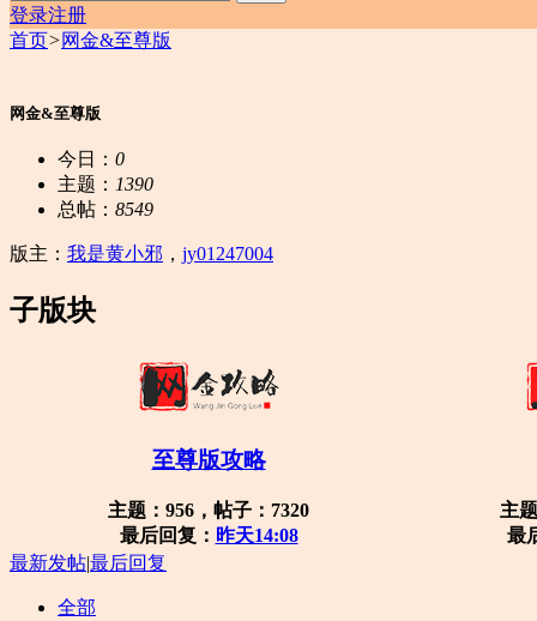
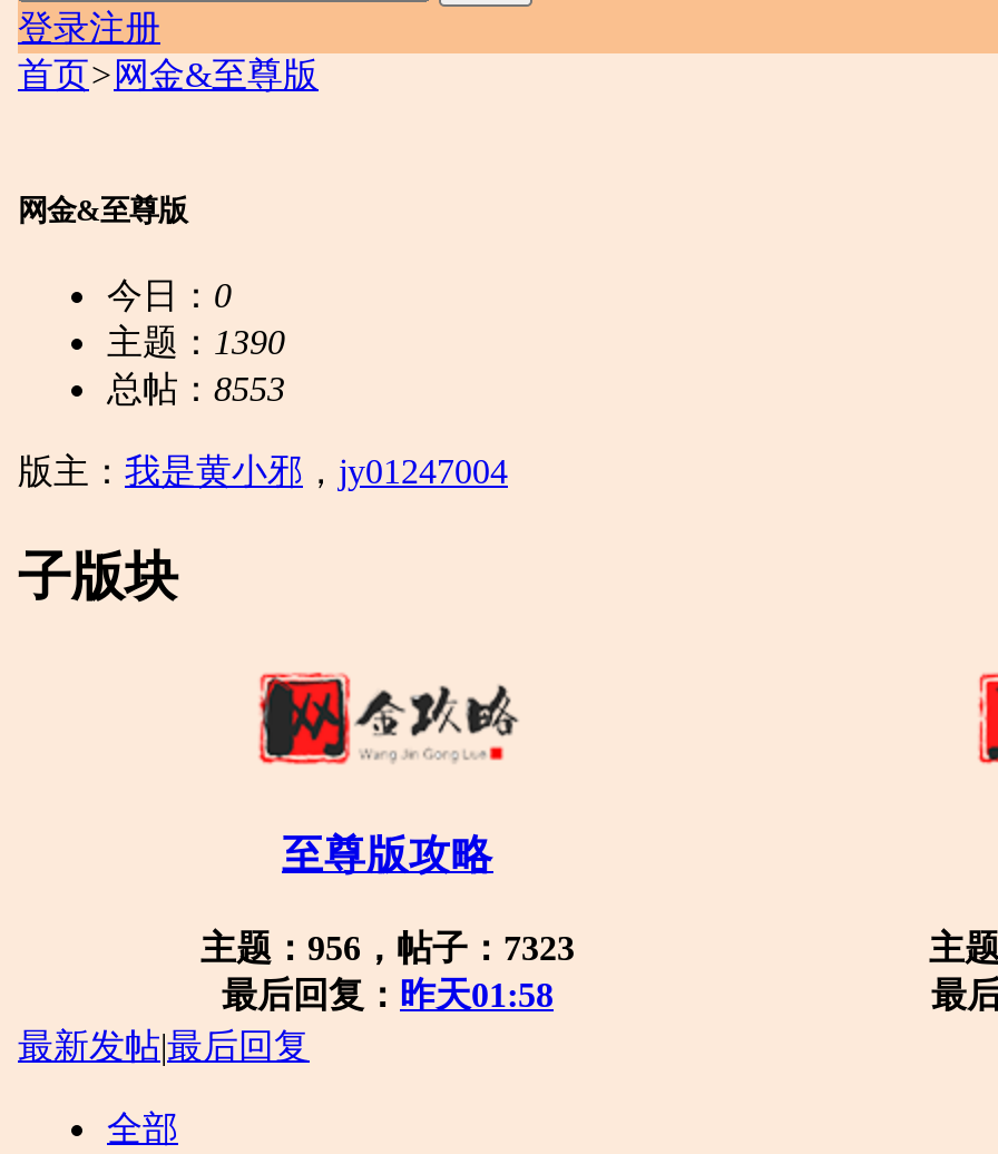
- 总帖：8549
+ 总帖：8553

- 主题：956，帖子：7320
+ 主题：956，帖子：7323

- 最后回复：昨天14:08
+ 最后回复：昨天01:58
